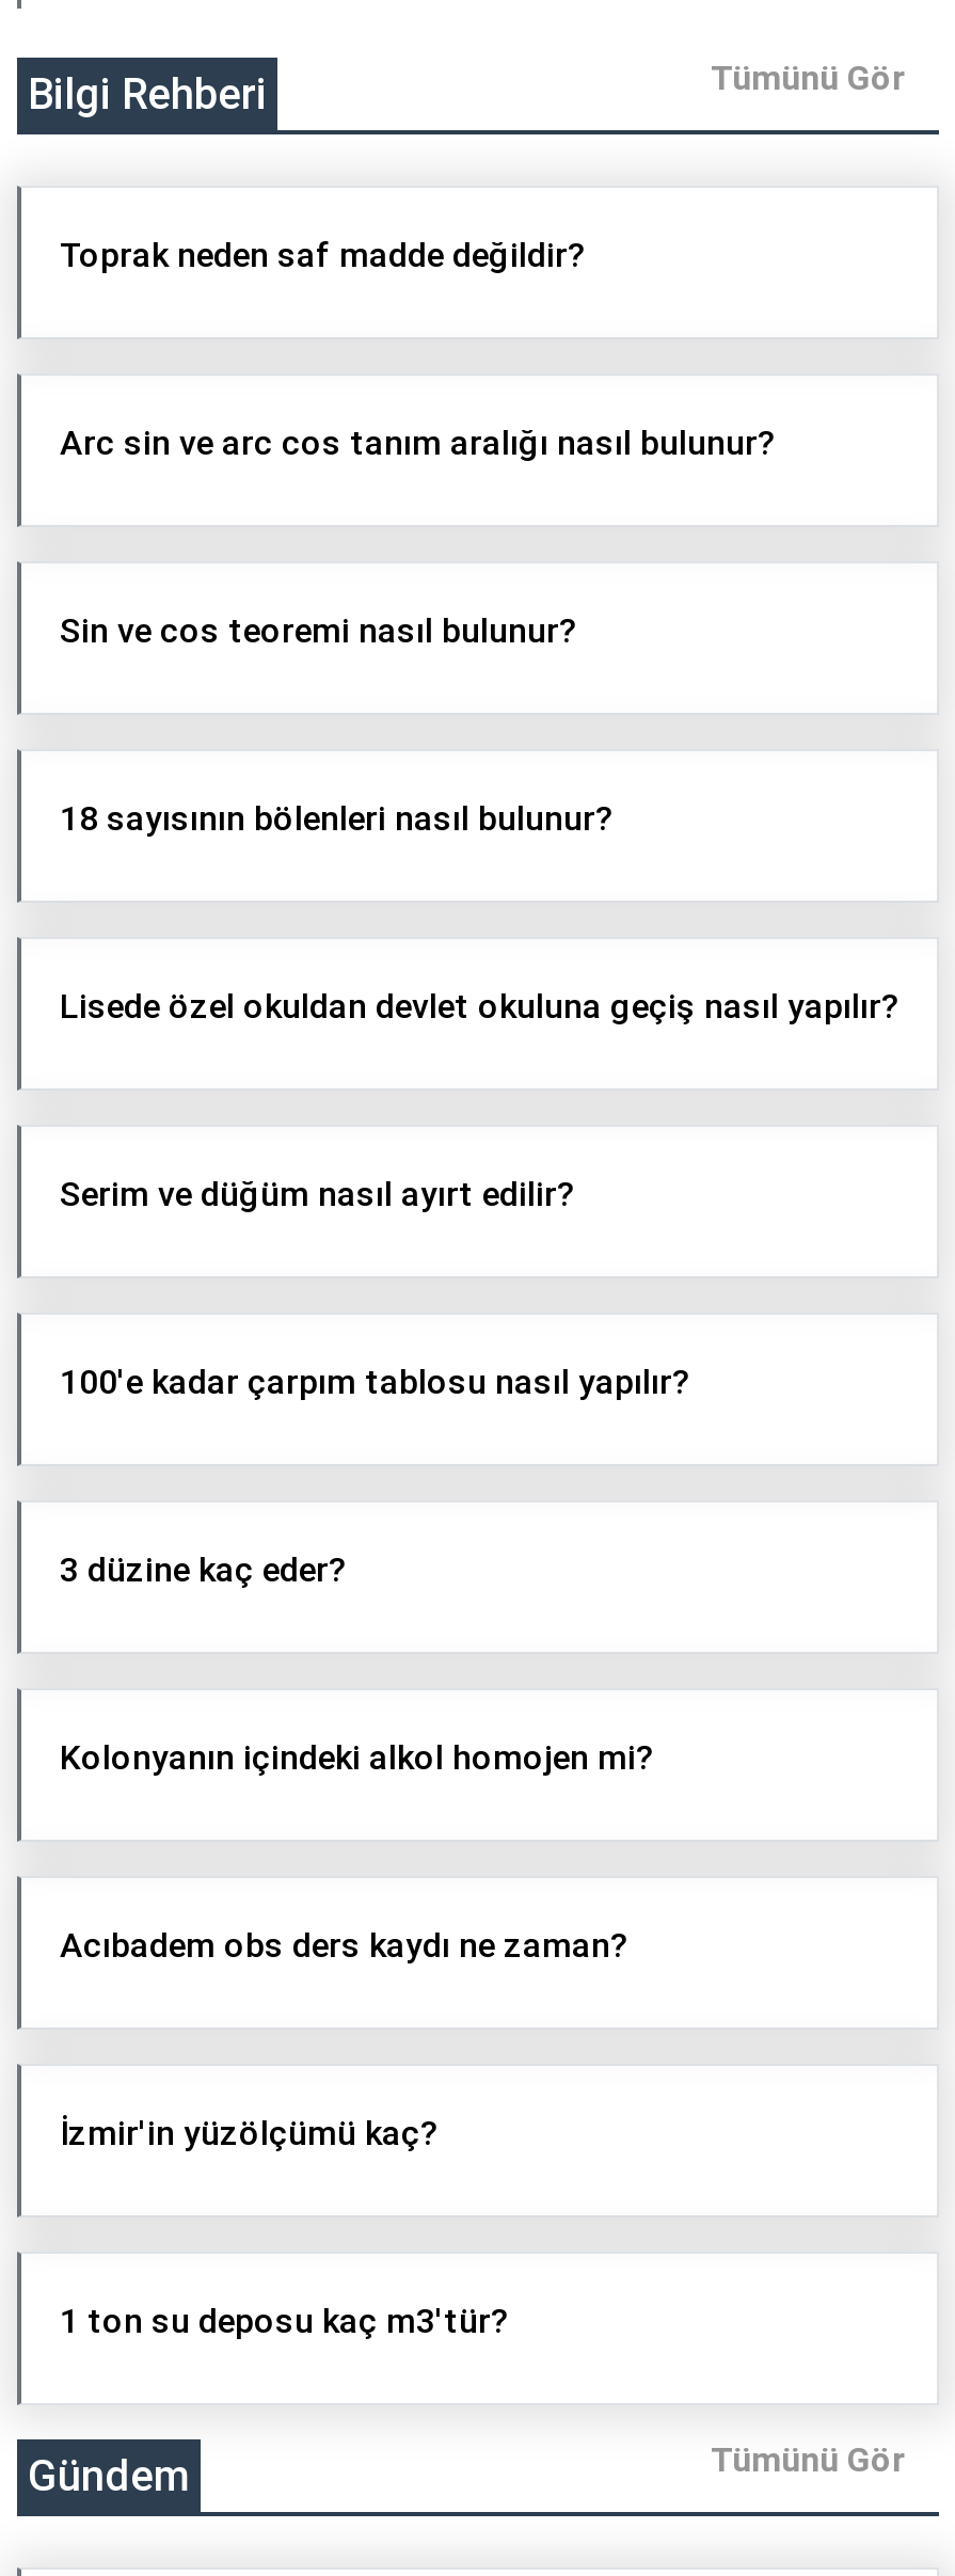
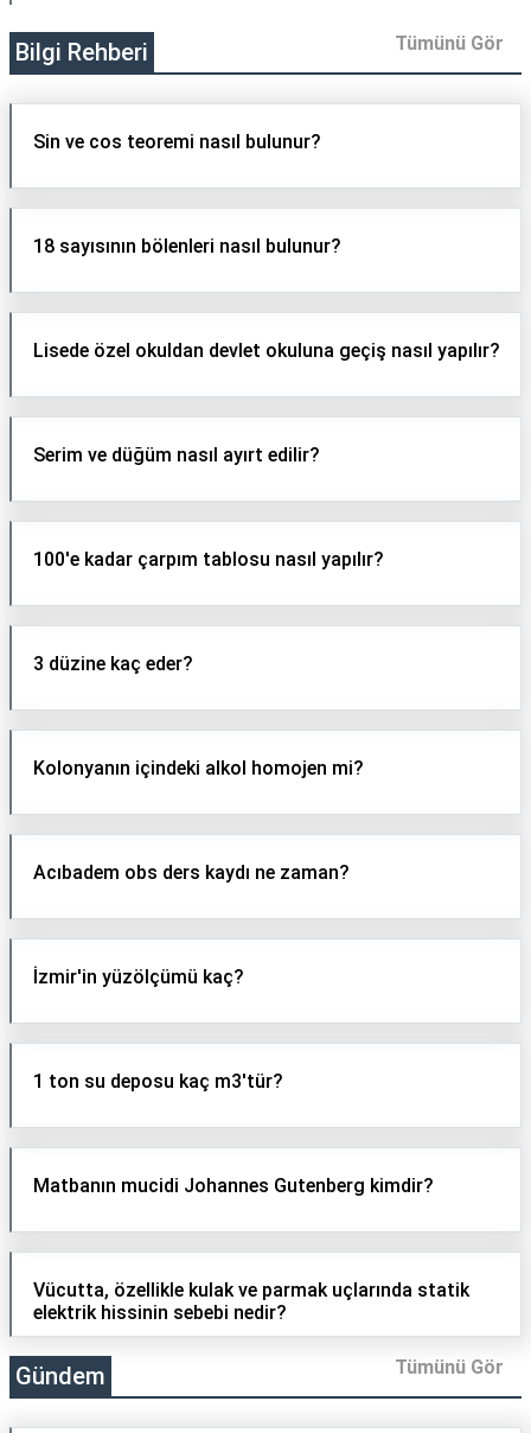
- Toprak neden saf madde değildir?

- Arc sin ve arc cos tanım aralığı nasıl bulunur?

moved up: Sin ve cos teoremi nasıl bulunur? | 18 sayısının bölenleri nasıl bulunur? | Lisede özel okuldan devlet okuluna geçiş nasıl yapılır? | ... | İzmir'in yüzölçümü kaç? | 1 ton su deposu kaç m3'tür?

+ Matbanın mucidi Johannes Gutenberg kimdir?

+ Vücutta, özellikle kulak ve parmak uçlarında statik
+ elektrik hissinin sebebi nedir?
